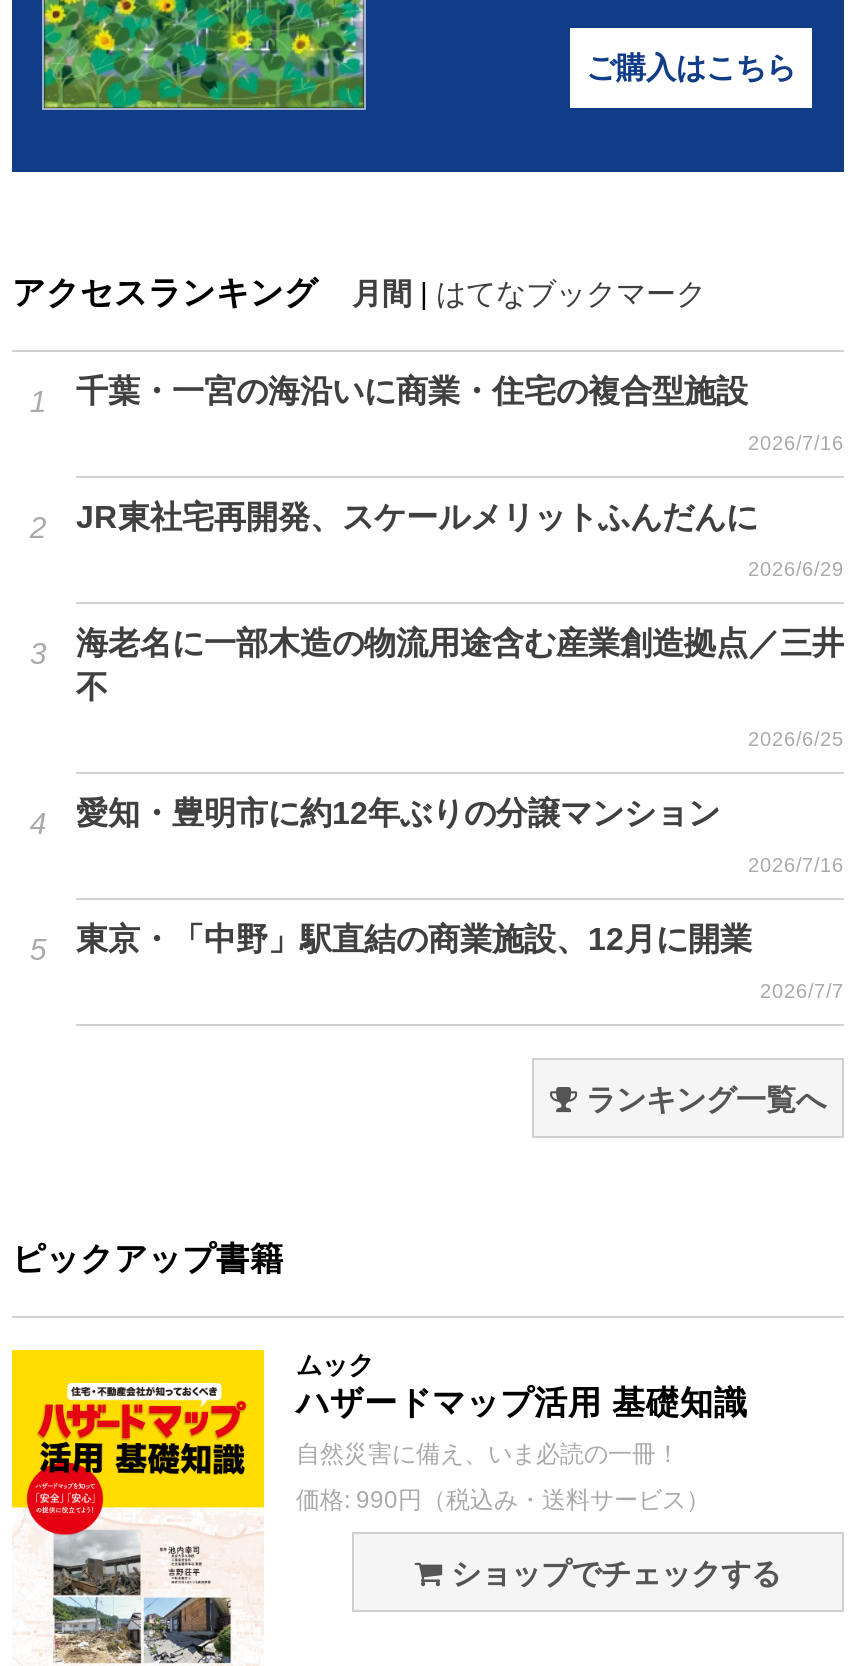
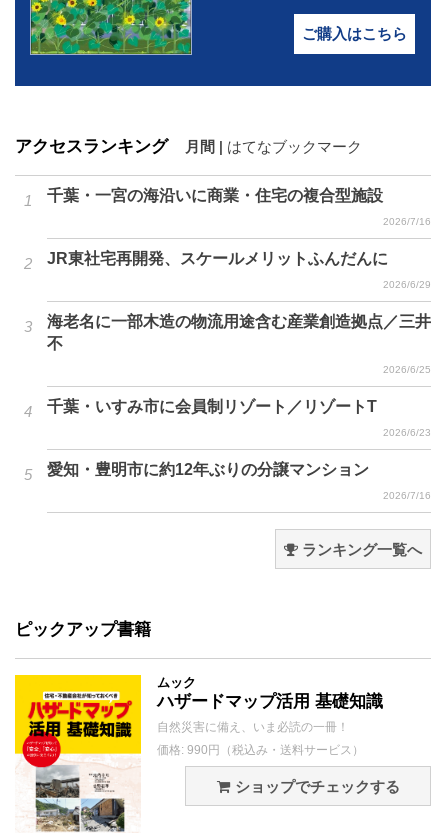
+ 千葉・いすみ市に会員制リゾート／リゾートT
+ 2026/6/23

moved down: 愛知・豊明市に約12年ぶりの分譲マンション | 2026/7/16

- 東京・「中野」駅直結の商業施設、12月に開業
- 2026/7/7
